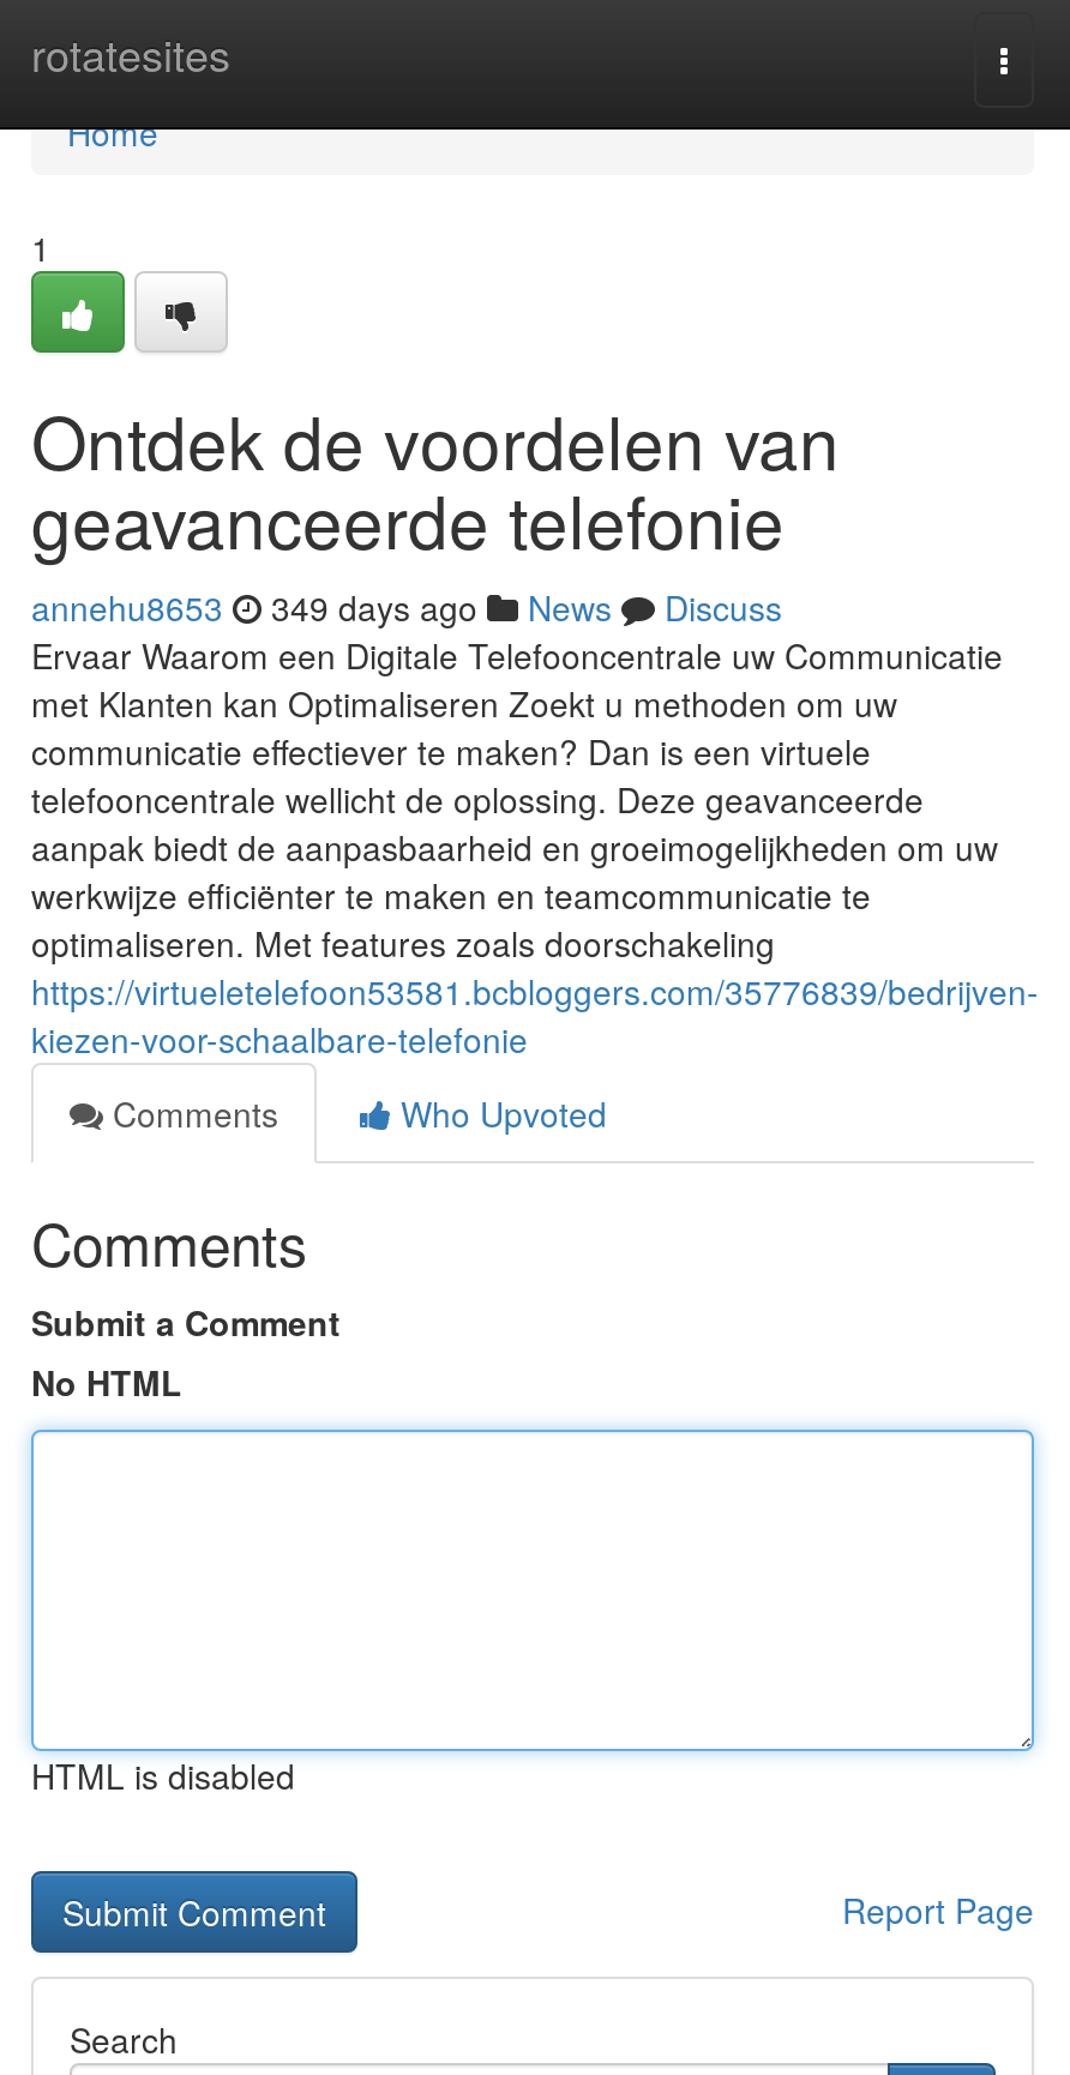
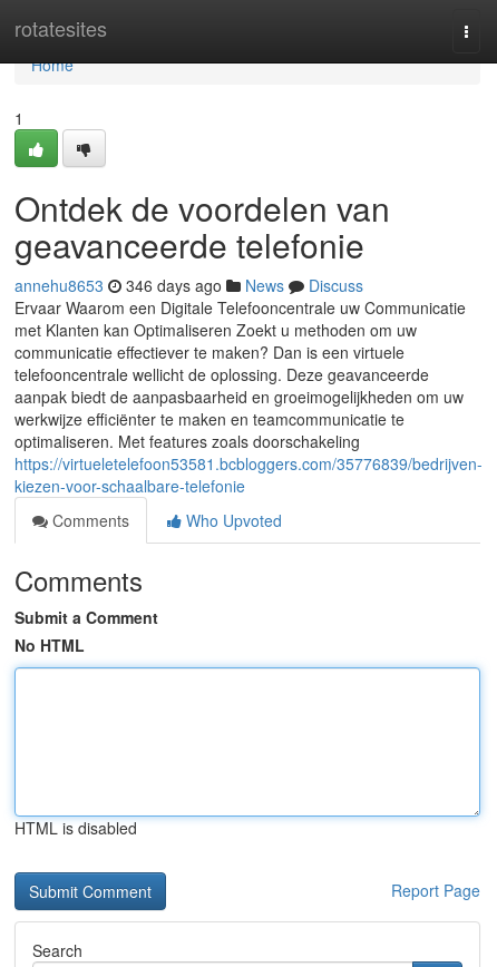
- annehu8653 349 days ago News Discuss
+ annehu8653 346 days ago News Discuss
